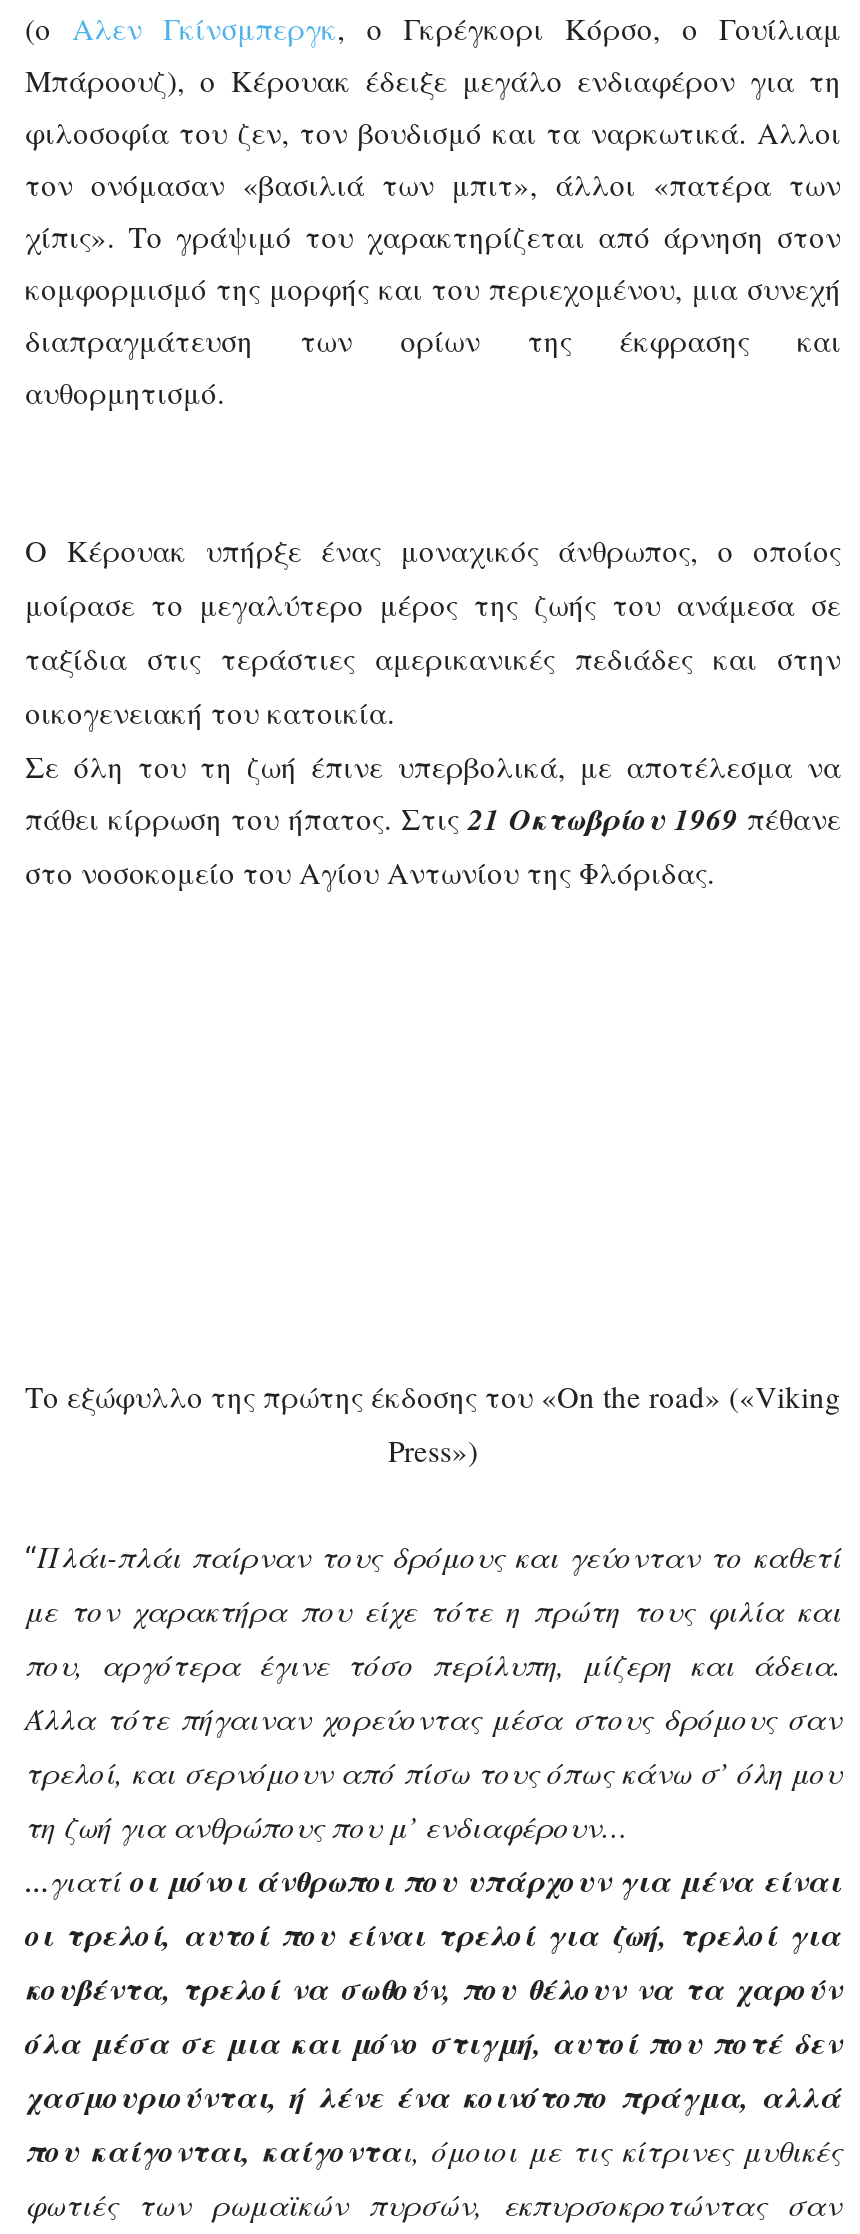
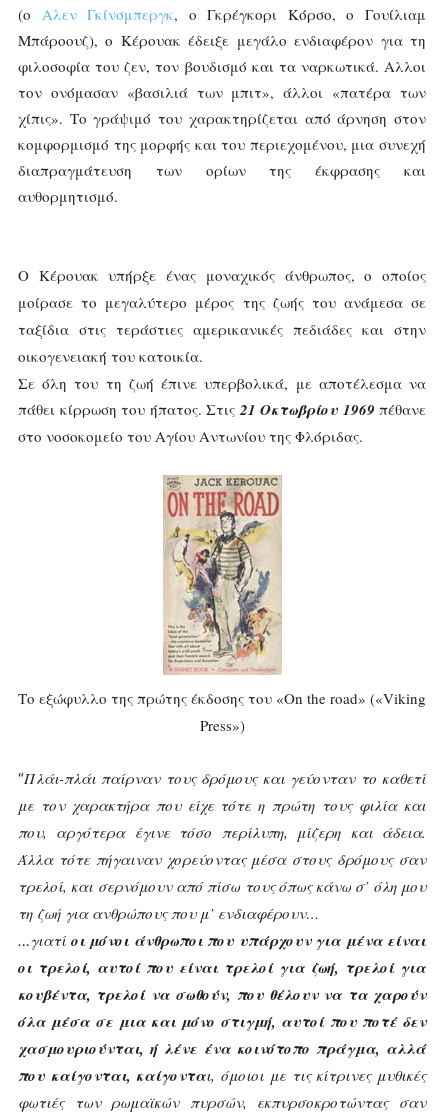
+ [image]
